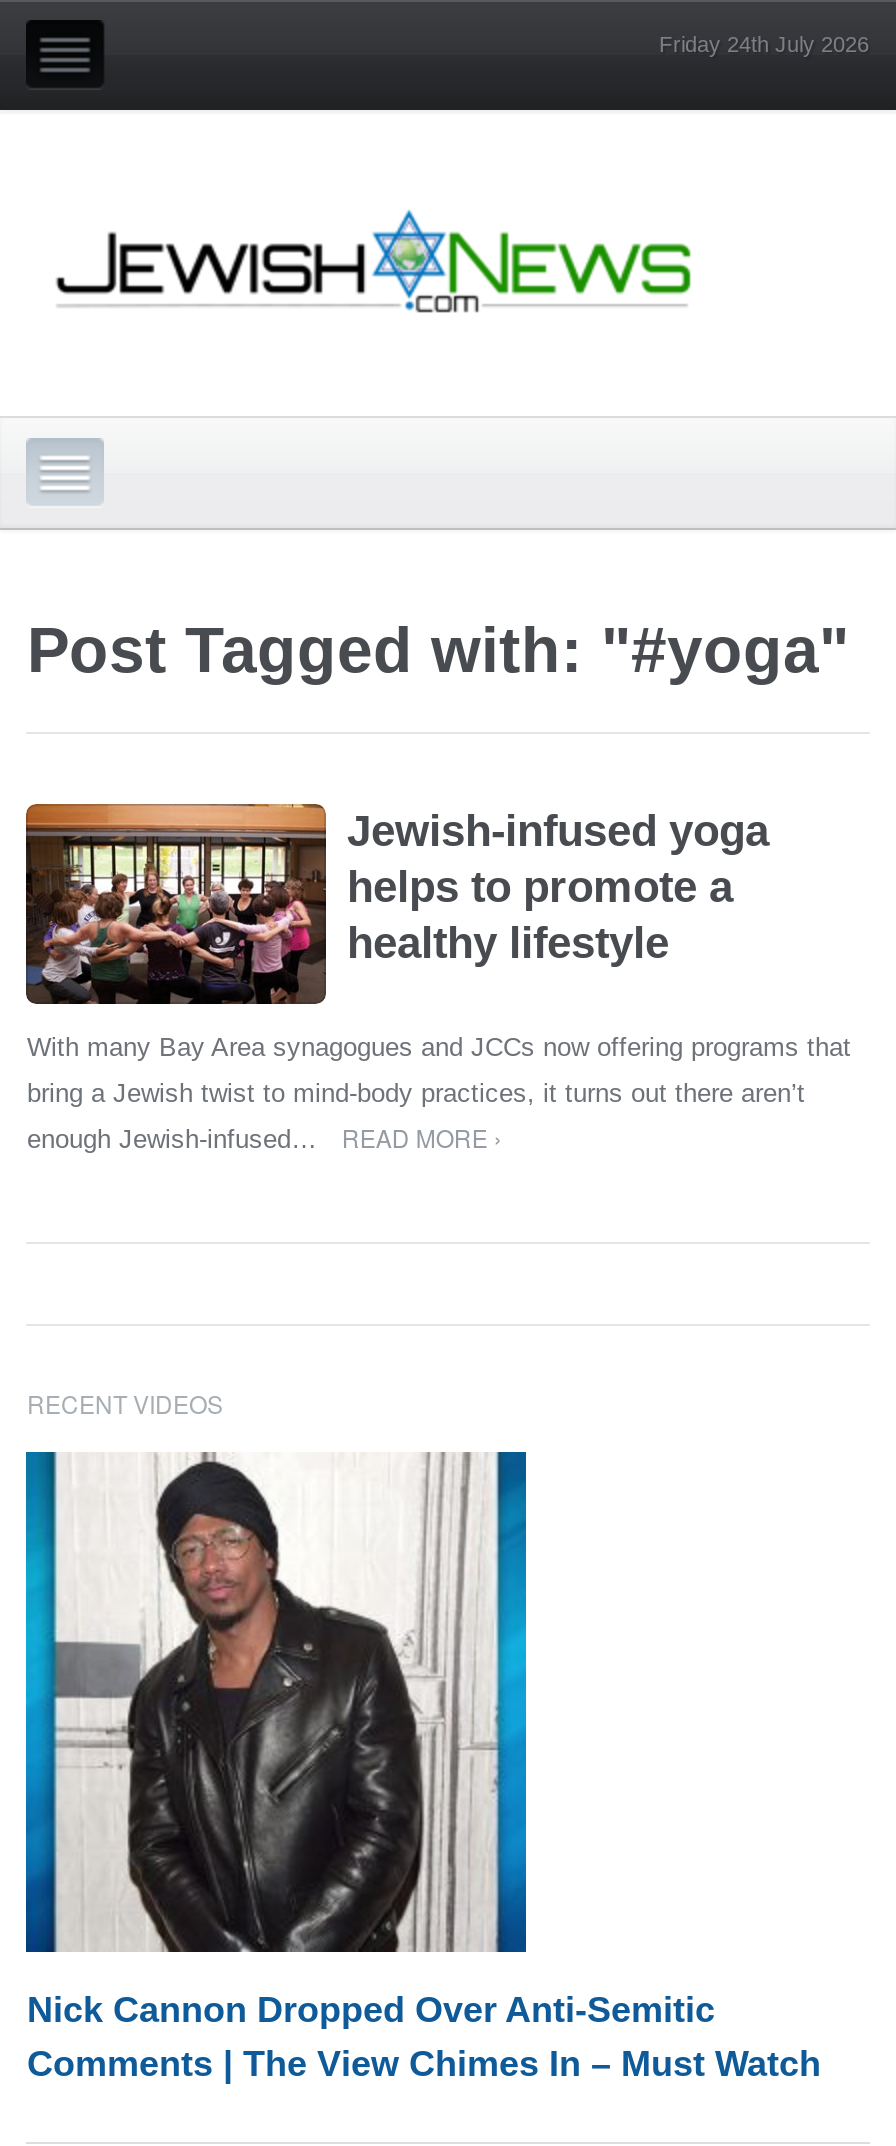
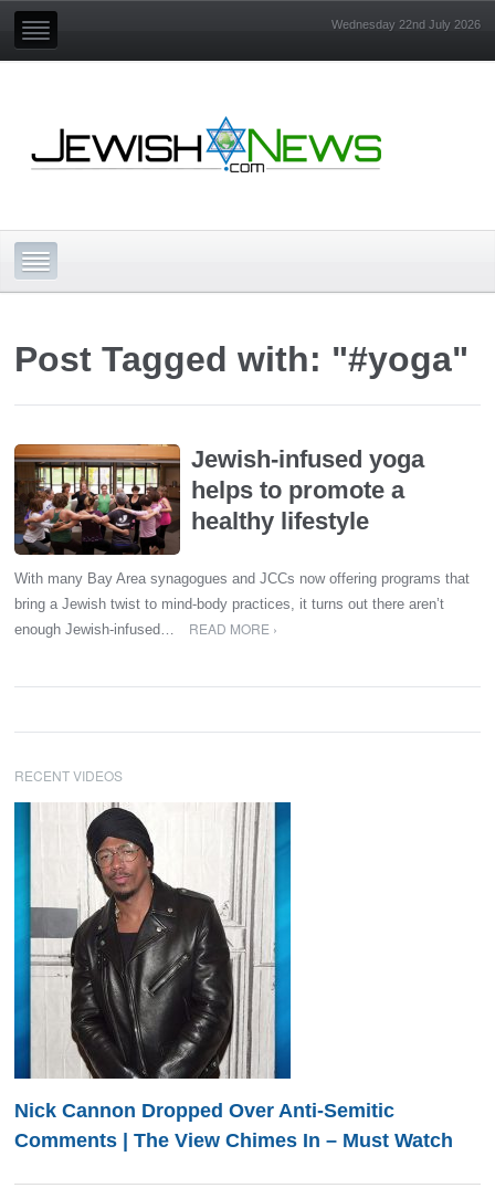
- Friday 24th July 2026
+ Wednesday 22nd July 2026
